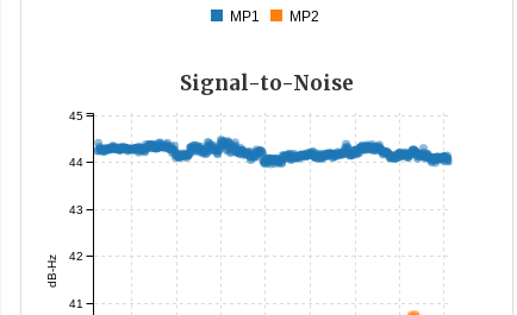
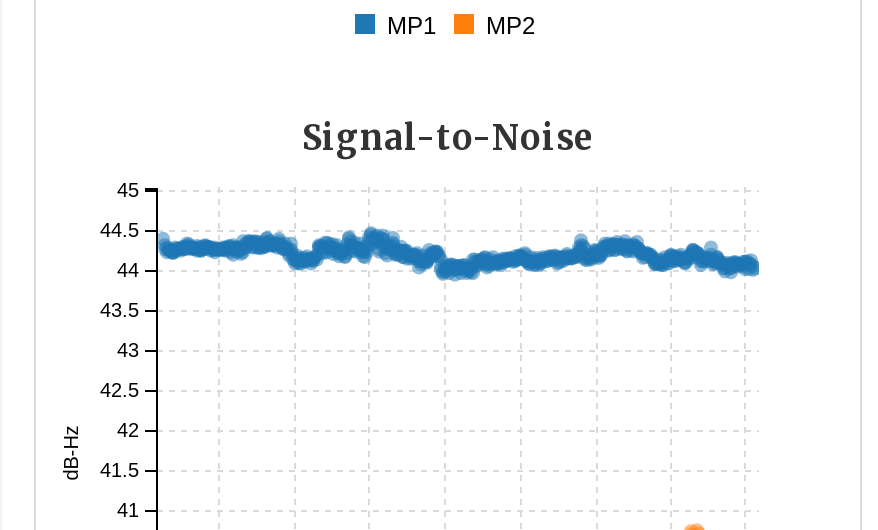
+ 44.5

+ 43.5

+ 42.5

+ 41.5
